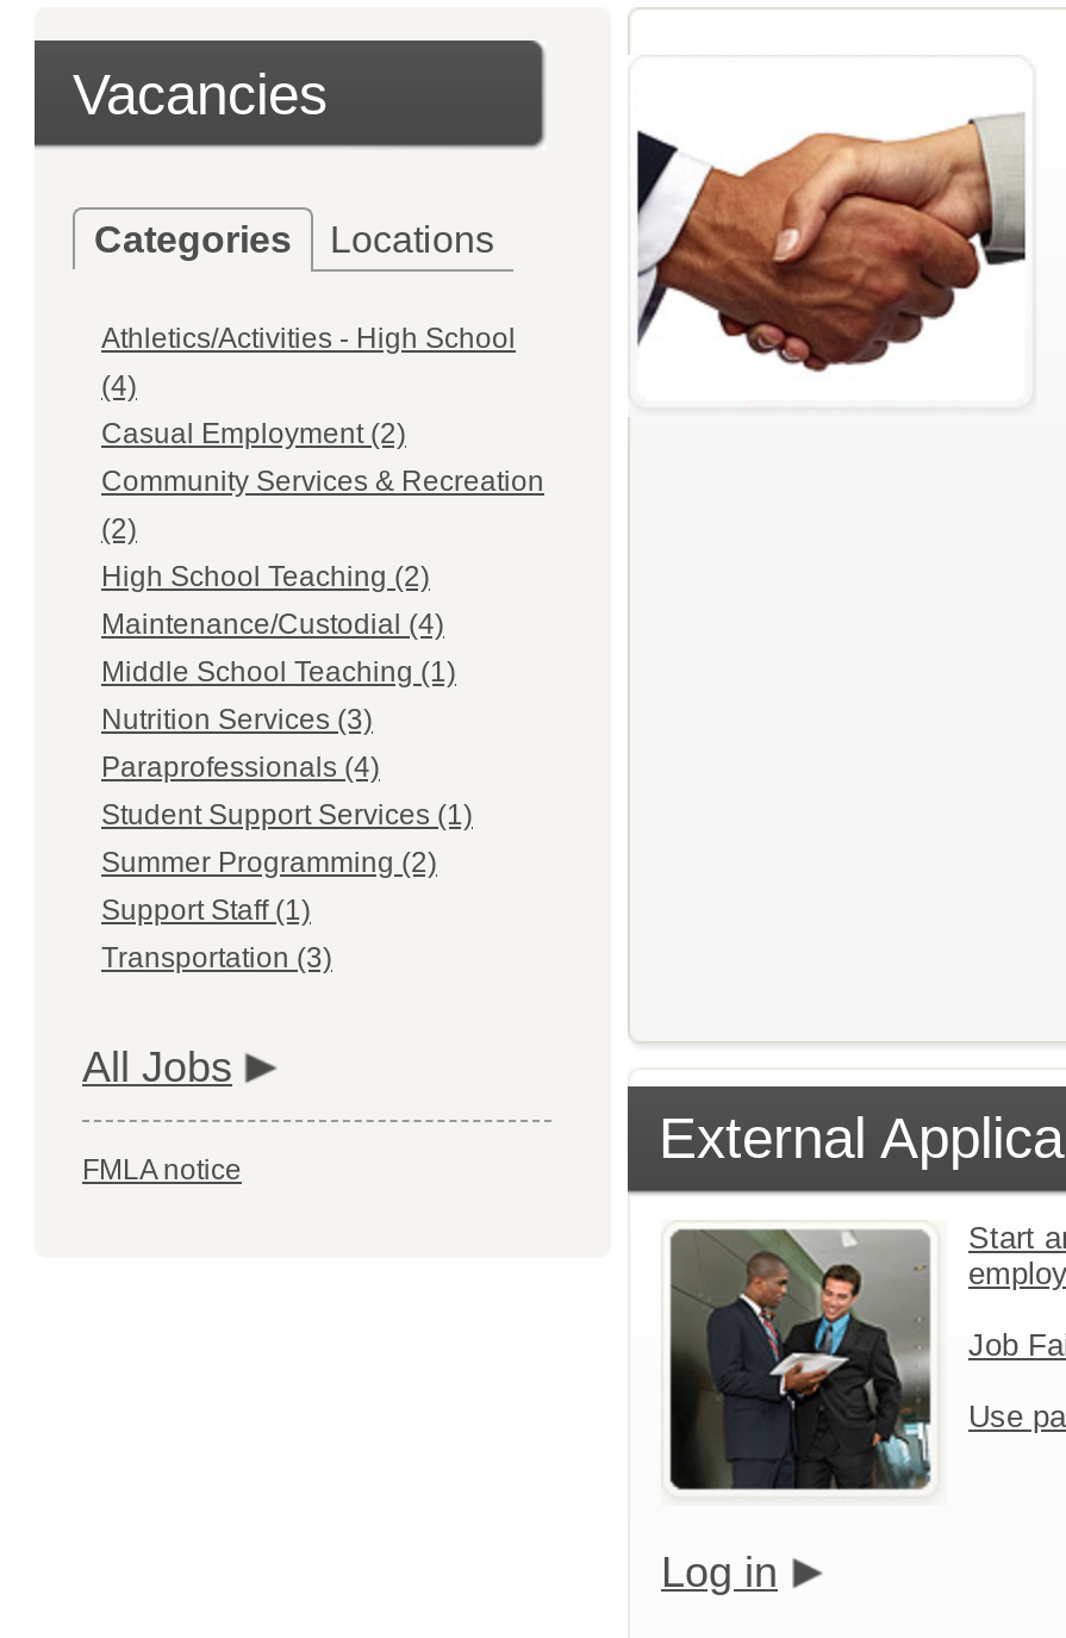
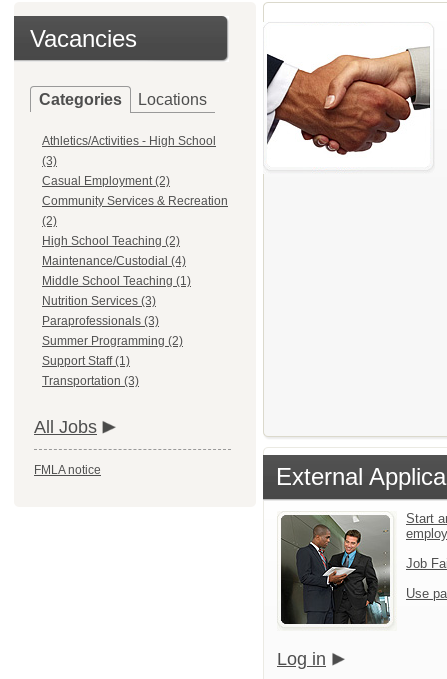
- (4)
+ (3)

- Paraprofessionals (4)
- Student Support Services (1)
+ Paraprofessionals (3)

moved up: Summer Programming (2) | Support Staff (1) | Transportation (3) | All Jobs | FMLA notice
